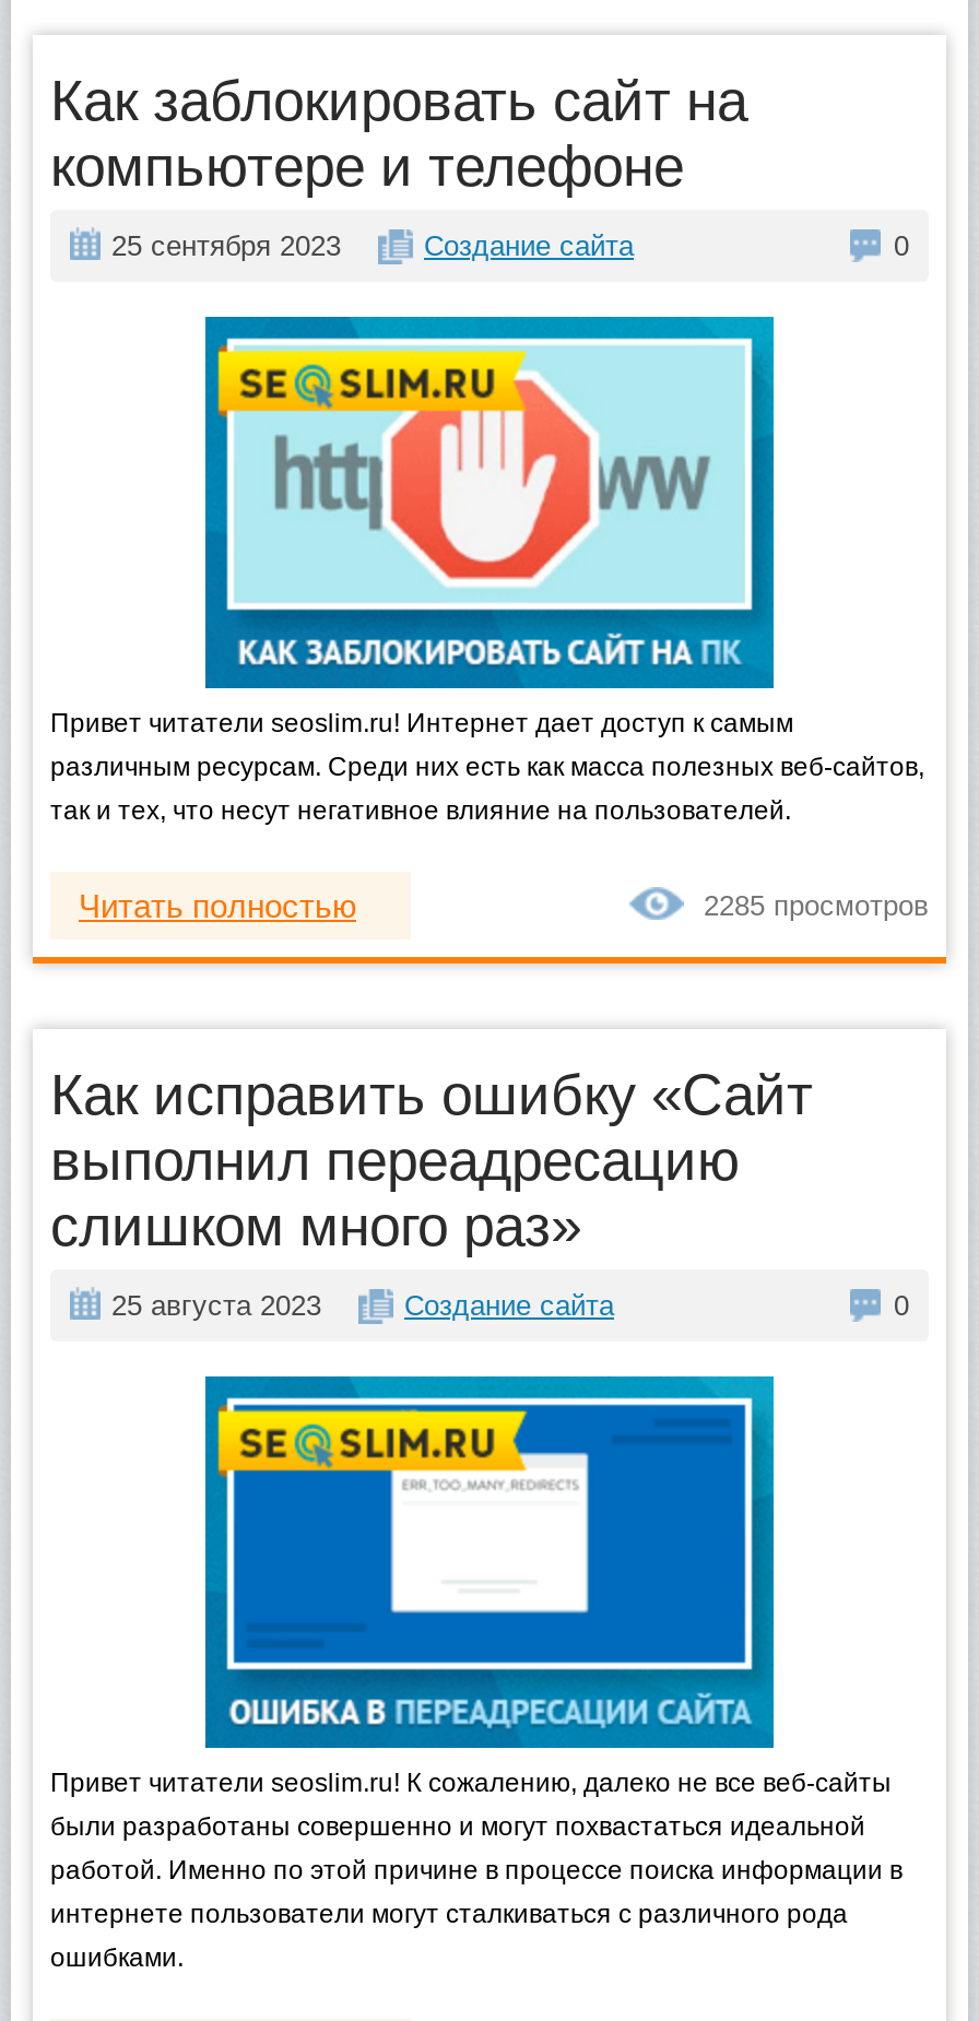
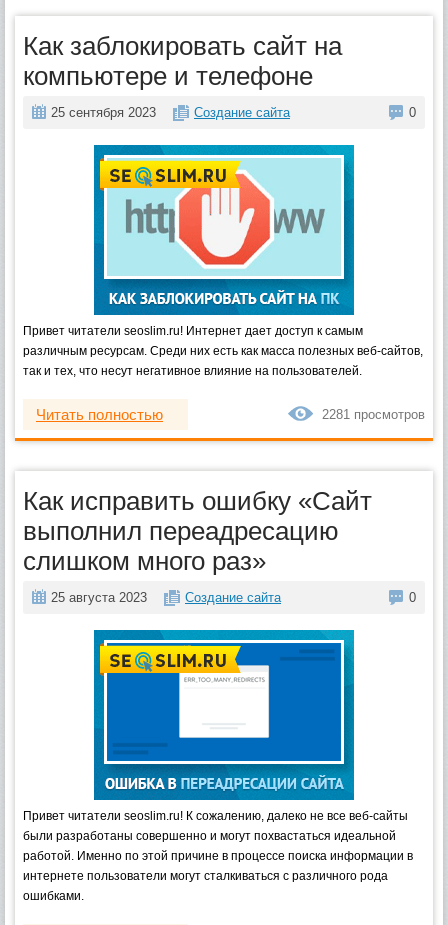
- 2285 просмотров
+ 2281 просмотров
